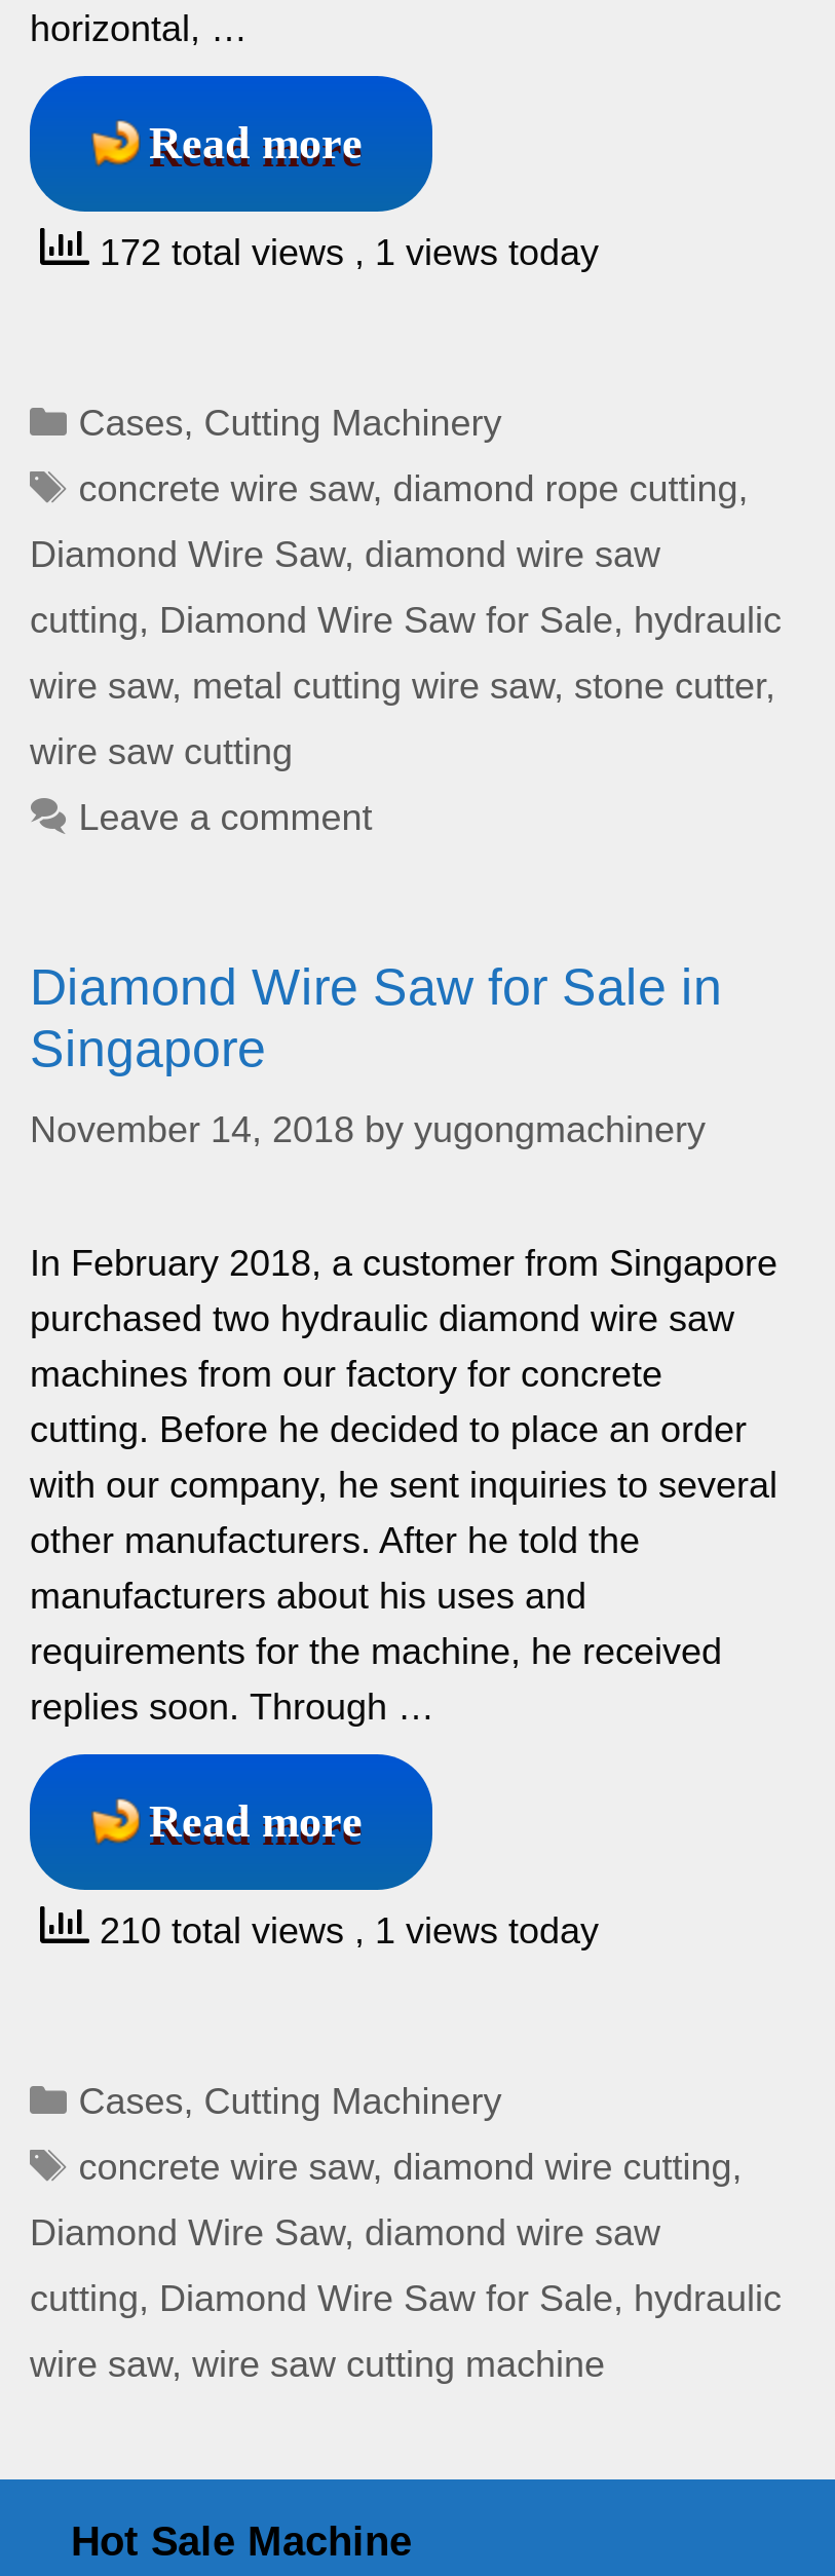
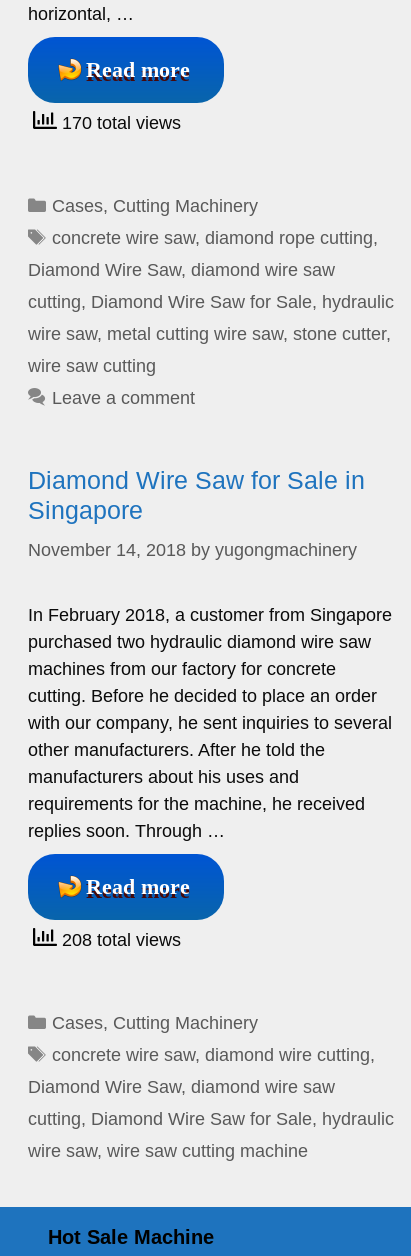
- 172 total views, 1 views today
+ 170 total views

- 210 total views, 1 views today
+ 208 total views
